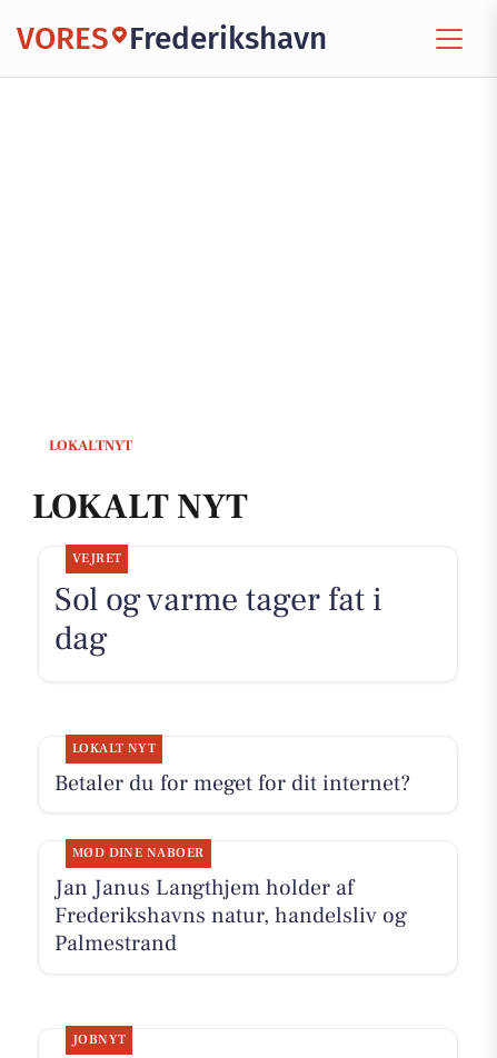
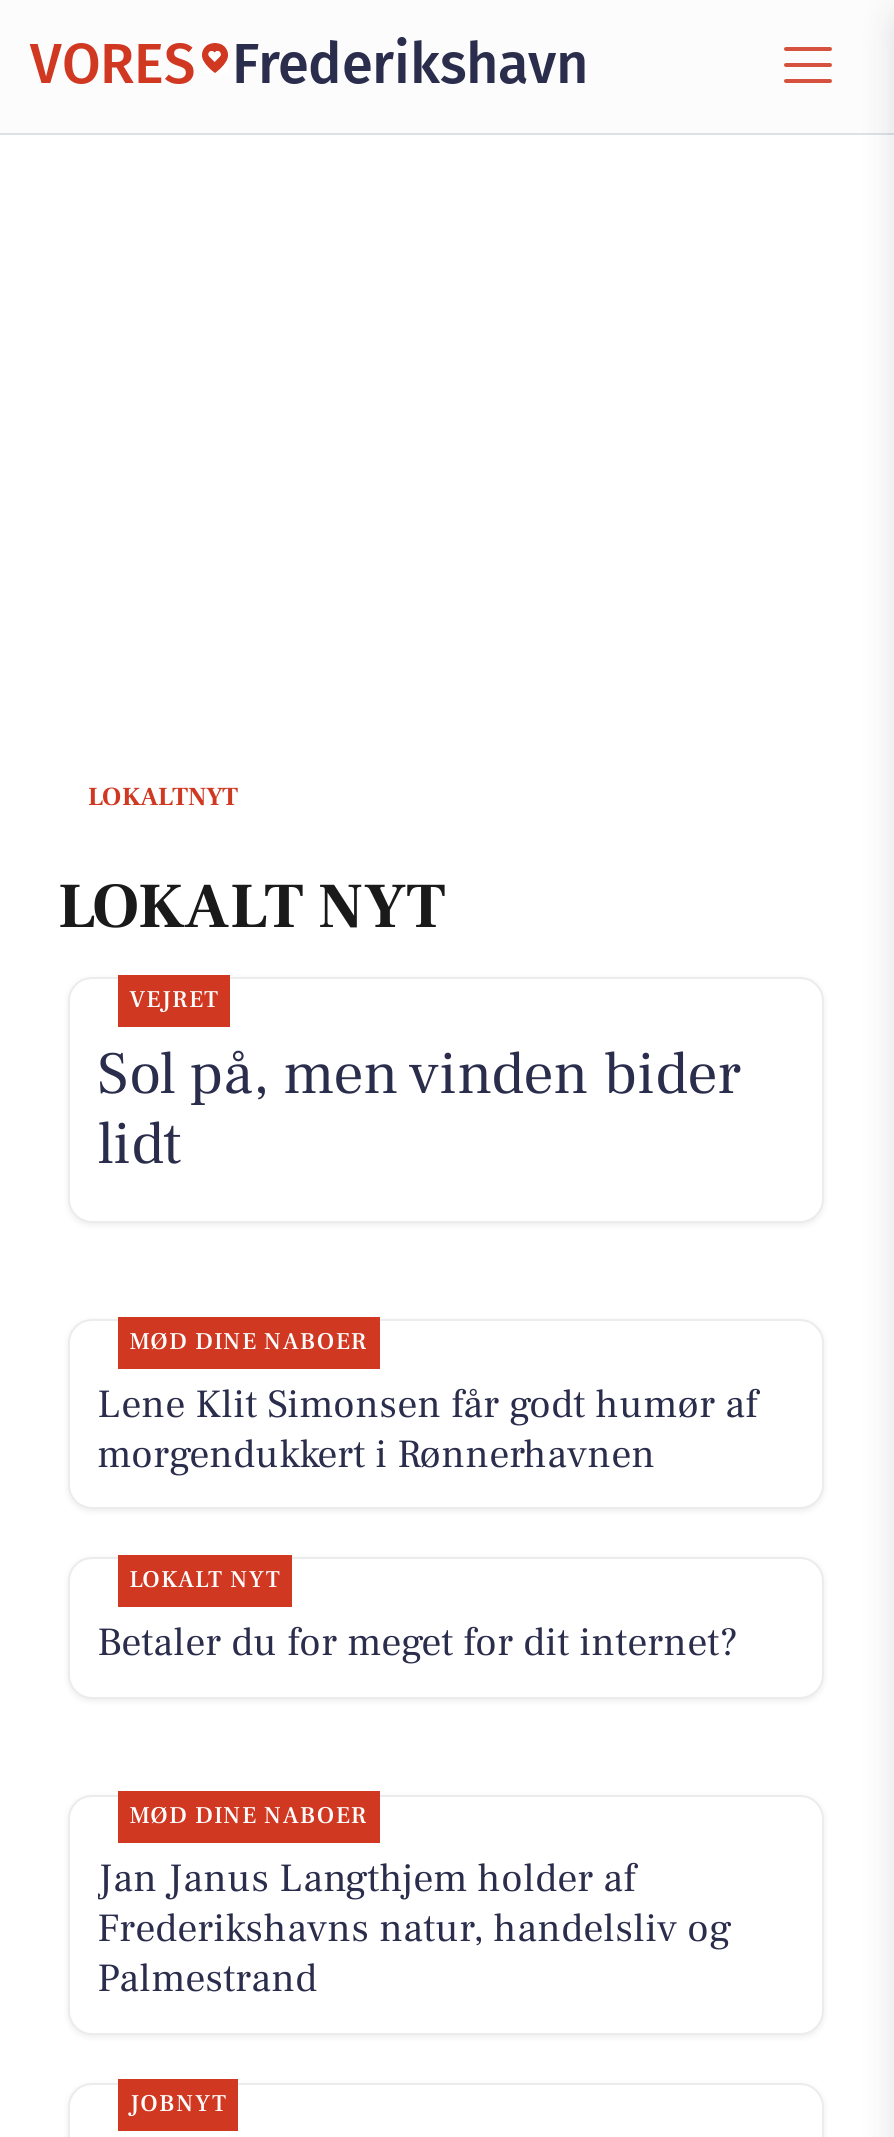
- Sol og varme tager fat i
- dag
+ Sol på, men vinden bider
+ lidt
+ MØD DINE NABOER
+ Lene Klit Simonsen får godt humør af
+ morgendukkert i Rønnerhavnen

moved down: MØD DINE NABOER | Jan Janus Langthjem holder af | Frederikshavns natur, handelsliv og | Palmestrand
